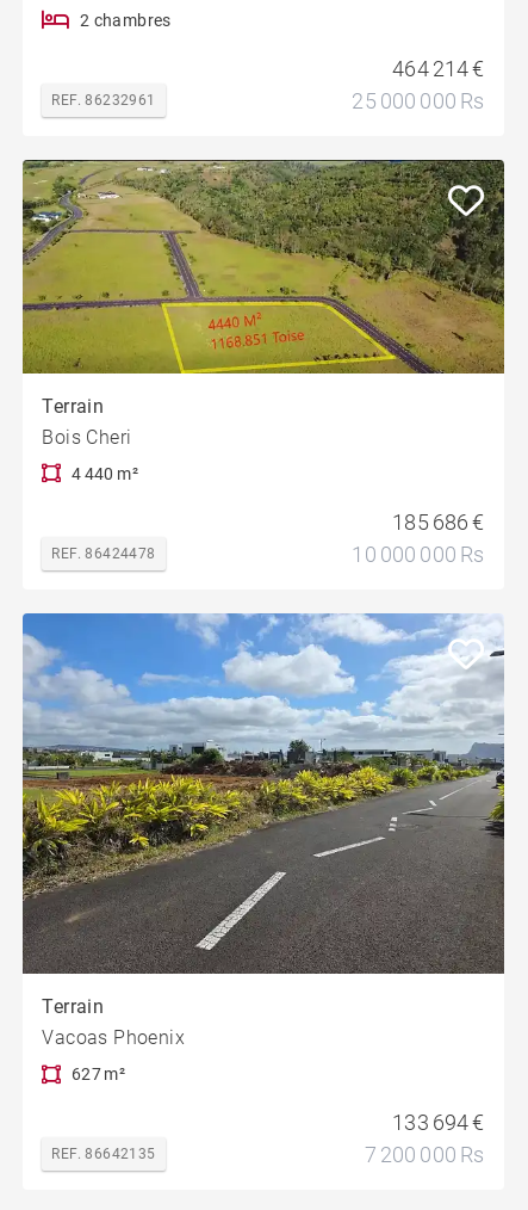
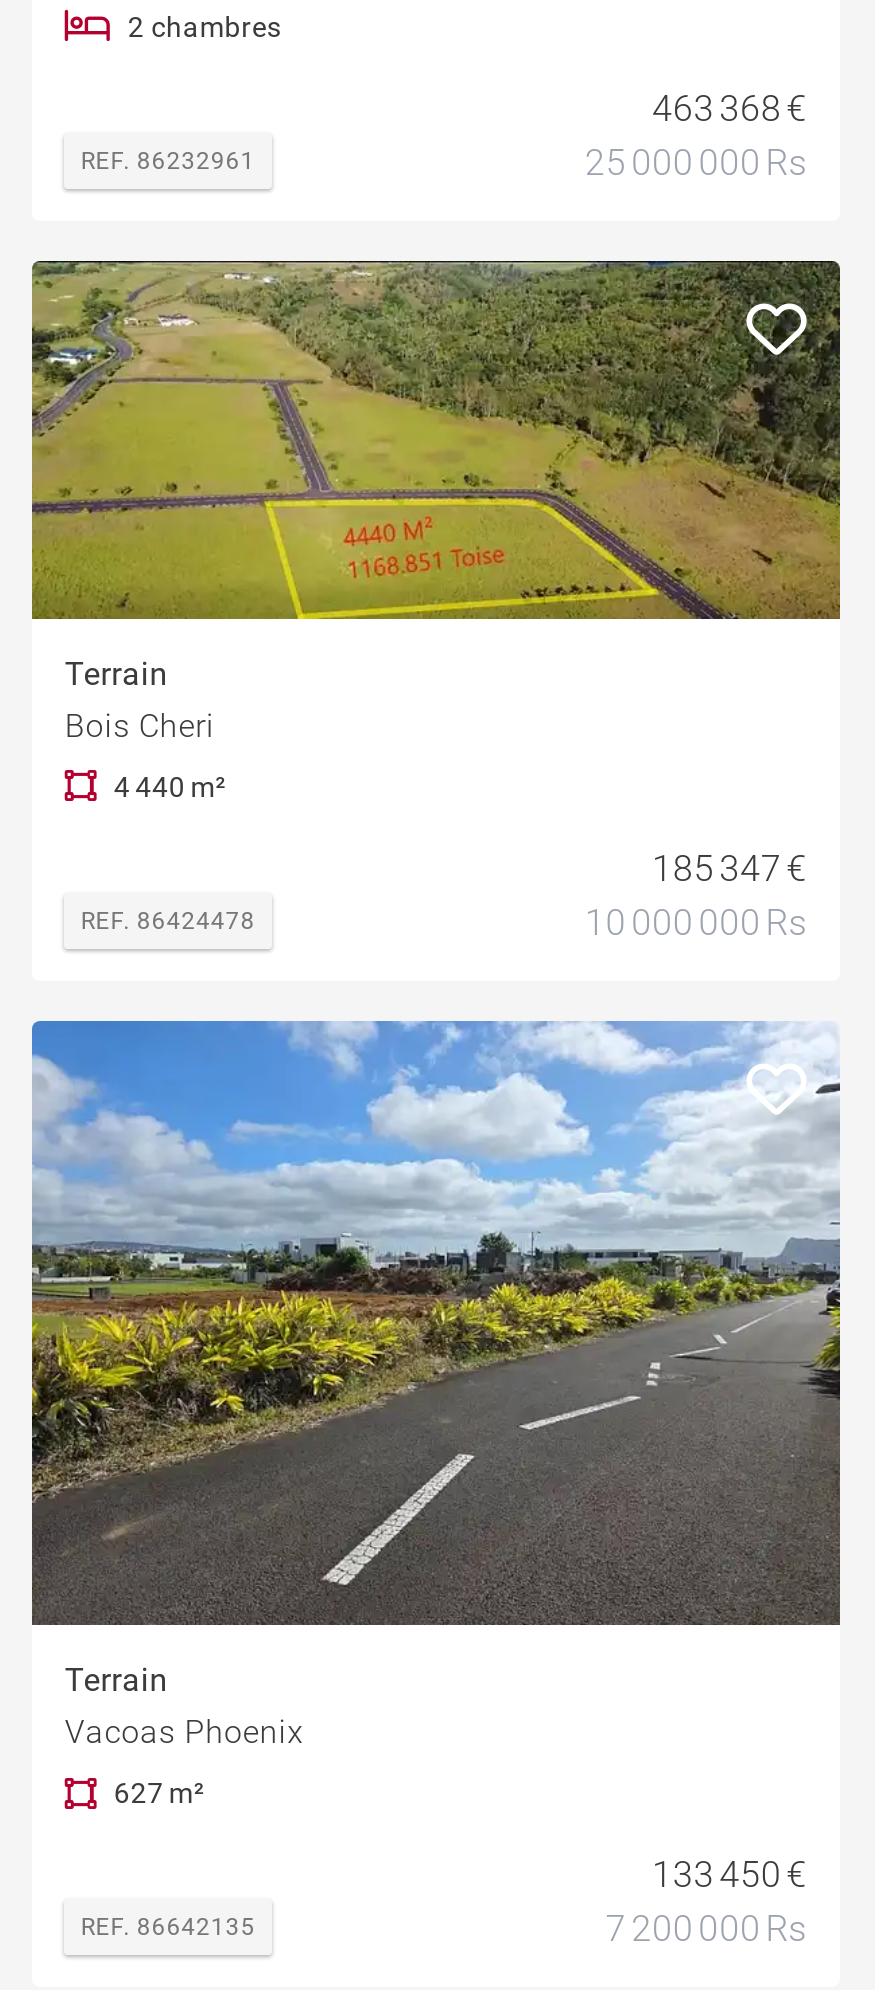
- 464 214 €
+ 463 368 €

- 185 686 €
+ 185 347 €

- 133 694 €
+ 133 450 €
